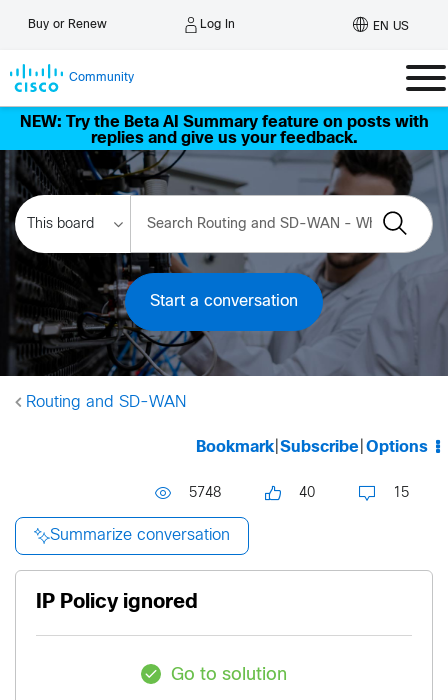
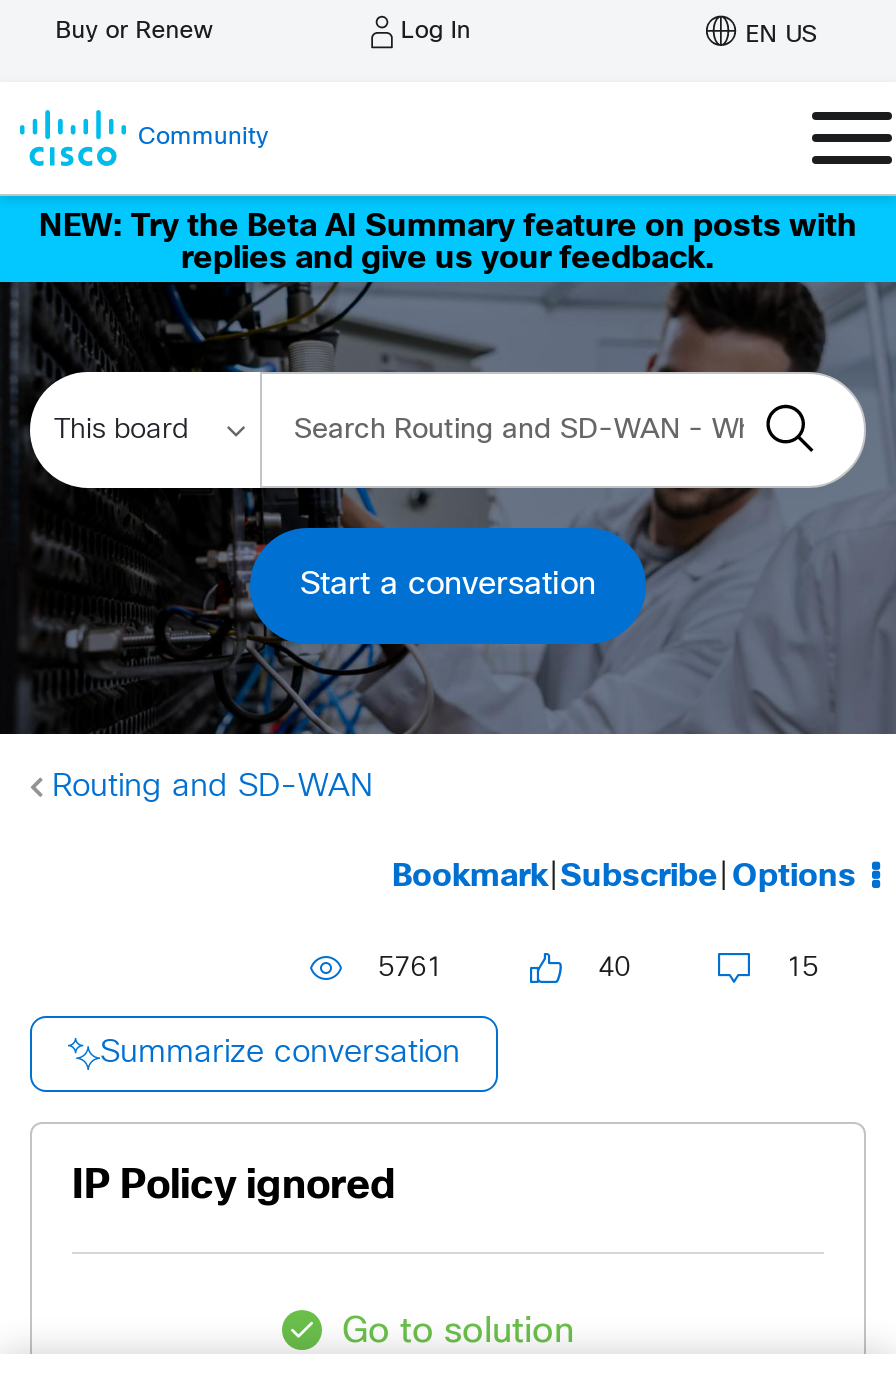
- 5748
+ 5761
